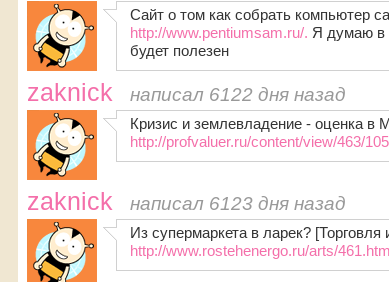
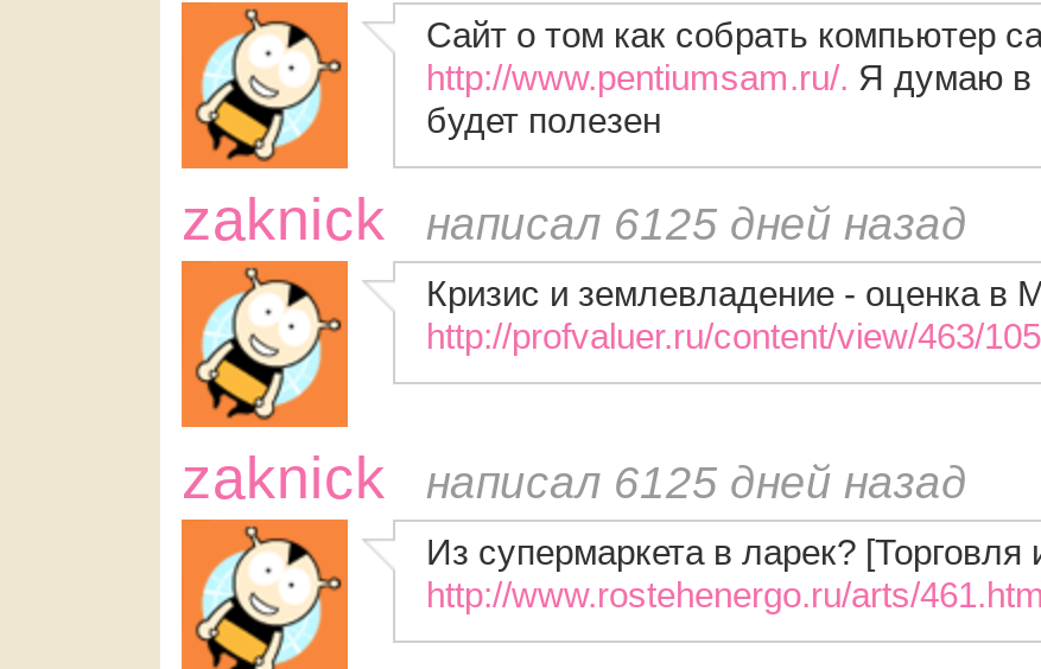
- написал 6122 дня назад
+ написал 6125 дней назад

- написал 6123 дня назад
+ написал 6125 дней назад
